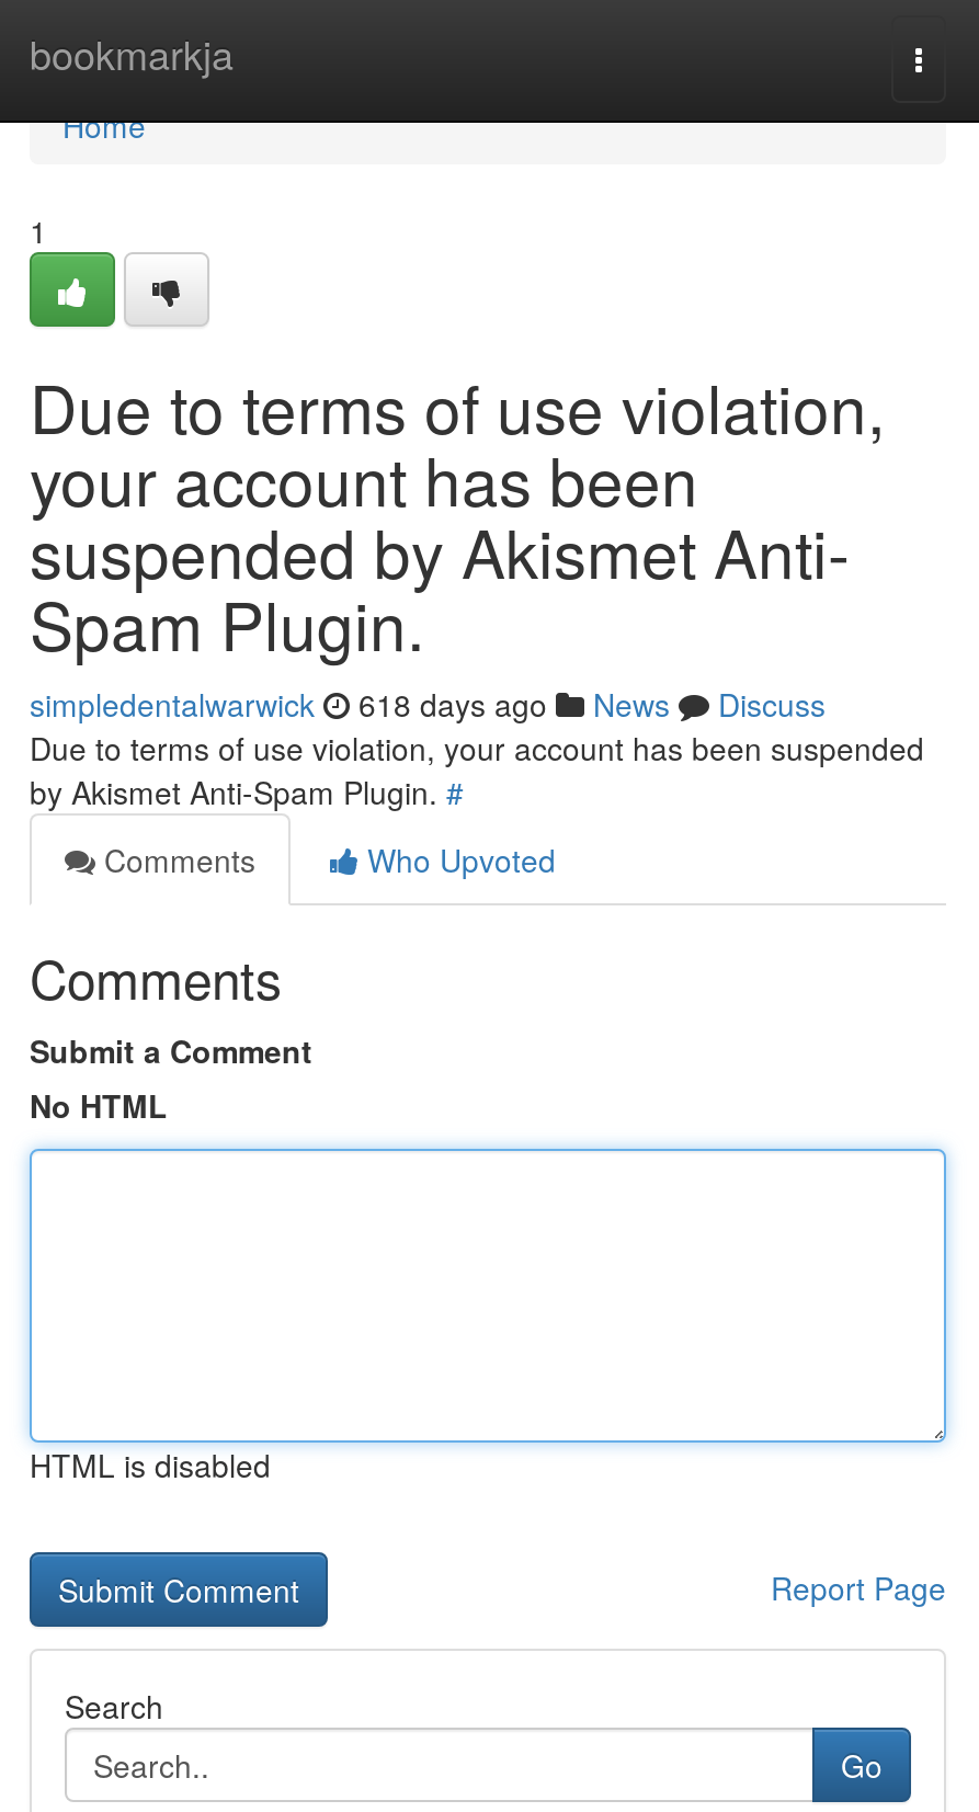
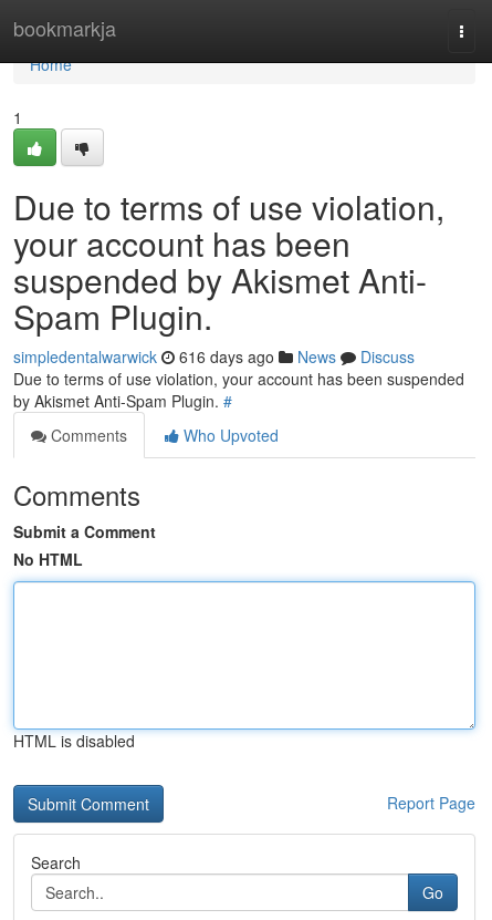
- simpledentalwarwick 618 days ago News Discuss
+ simpledentalwarwick 616 days ago News Discuss
